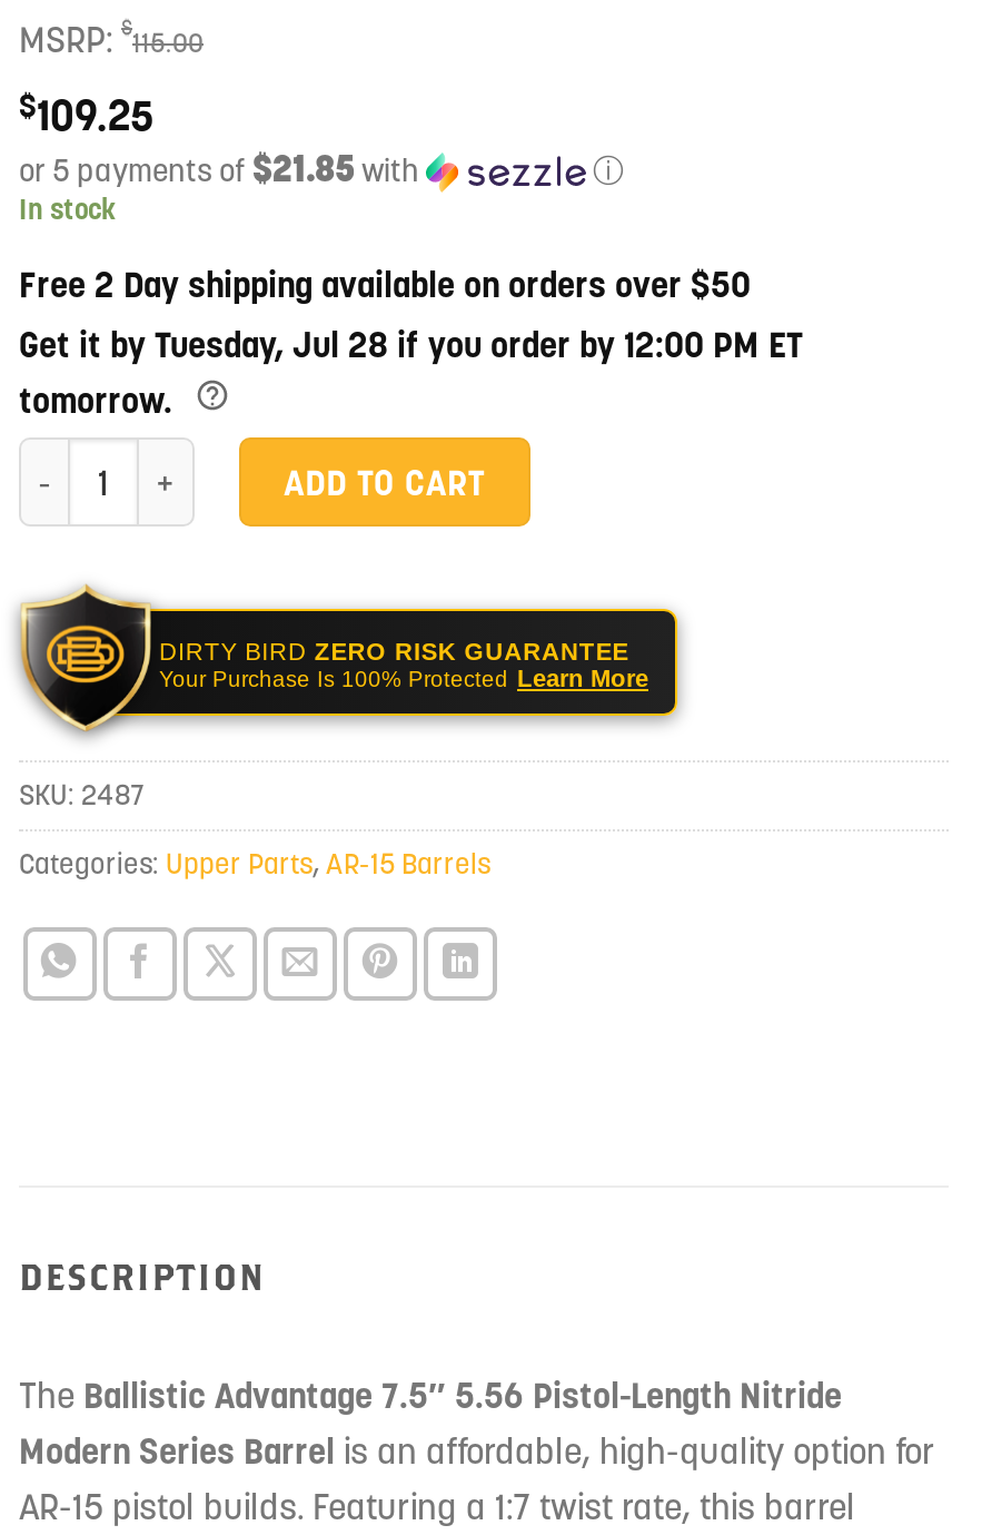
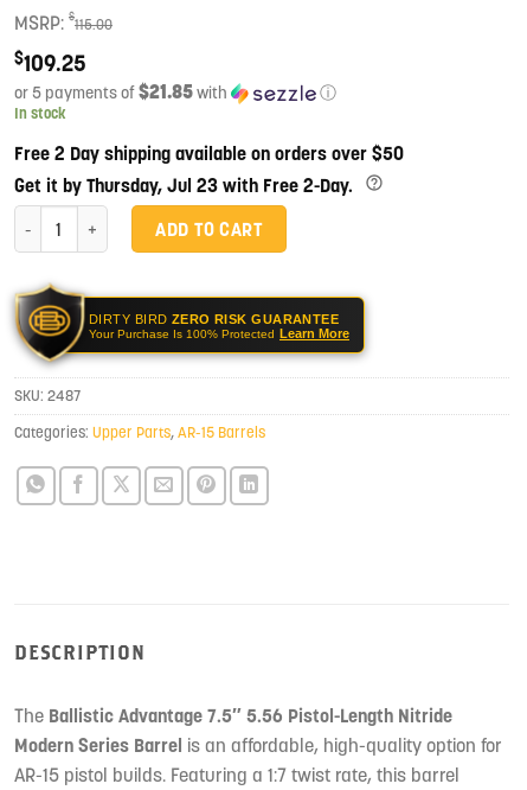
- Get it by Tuesday, Jul 28 if you order by 12:00 PM ET
- tomorrow.
+ Get it by Thursday, Jul 23 with Free 2-Day.
